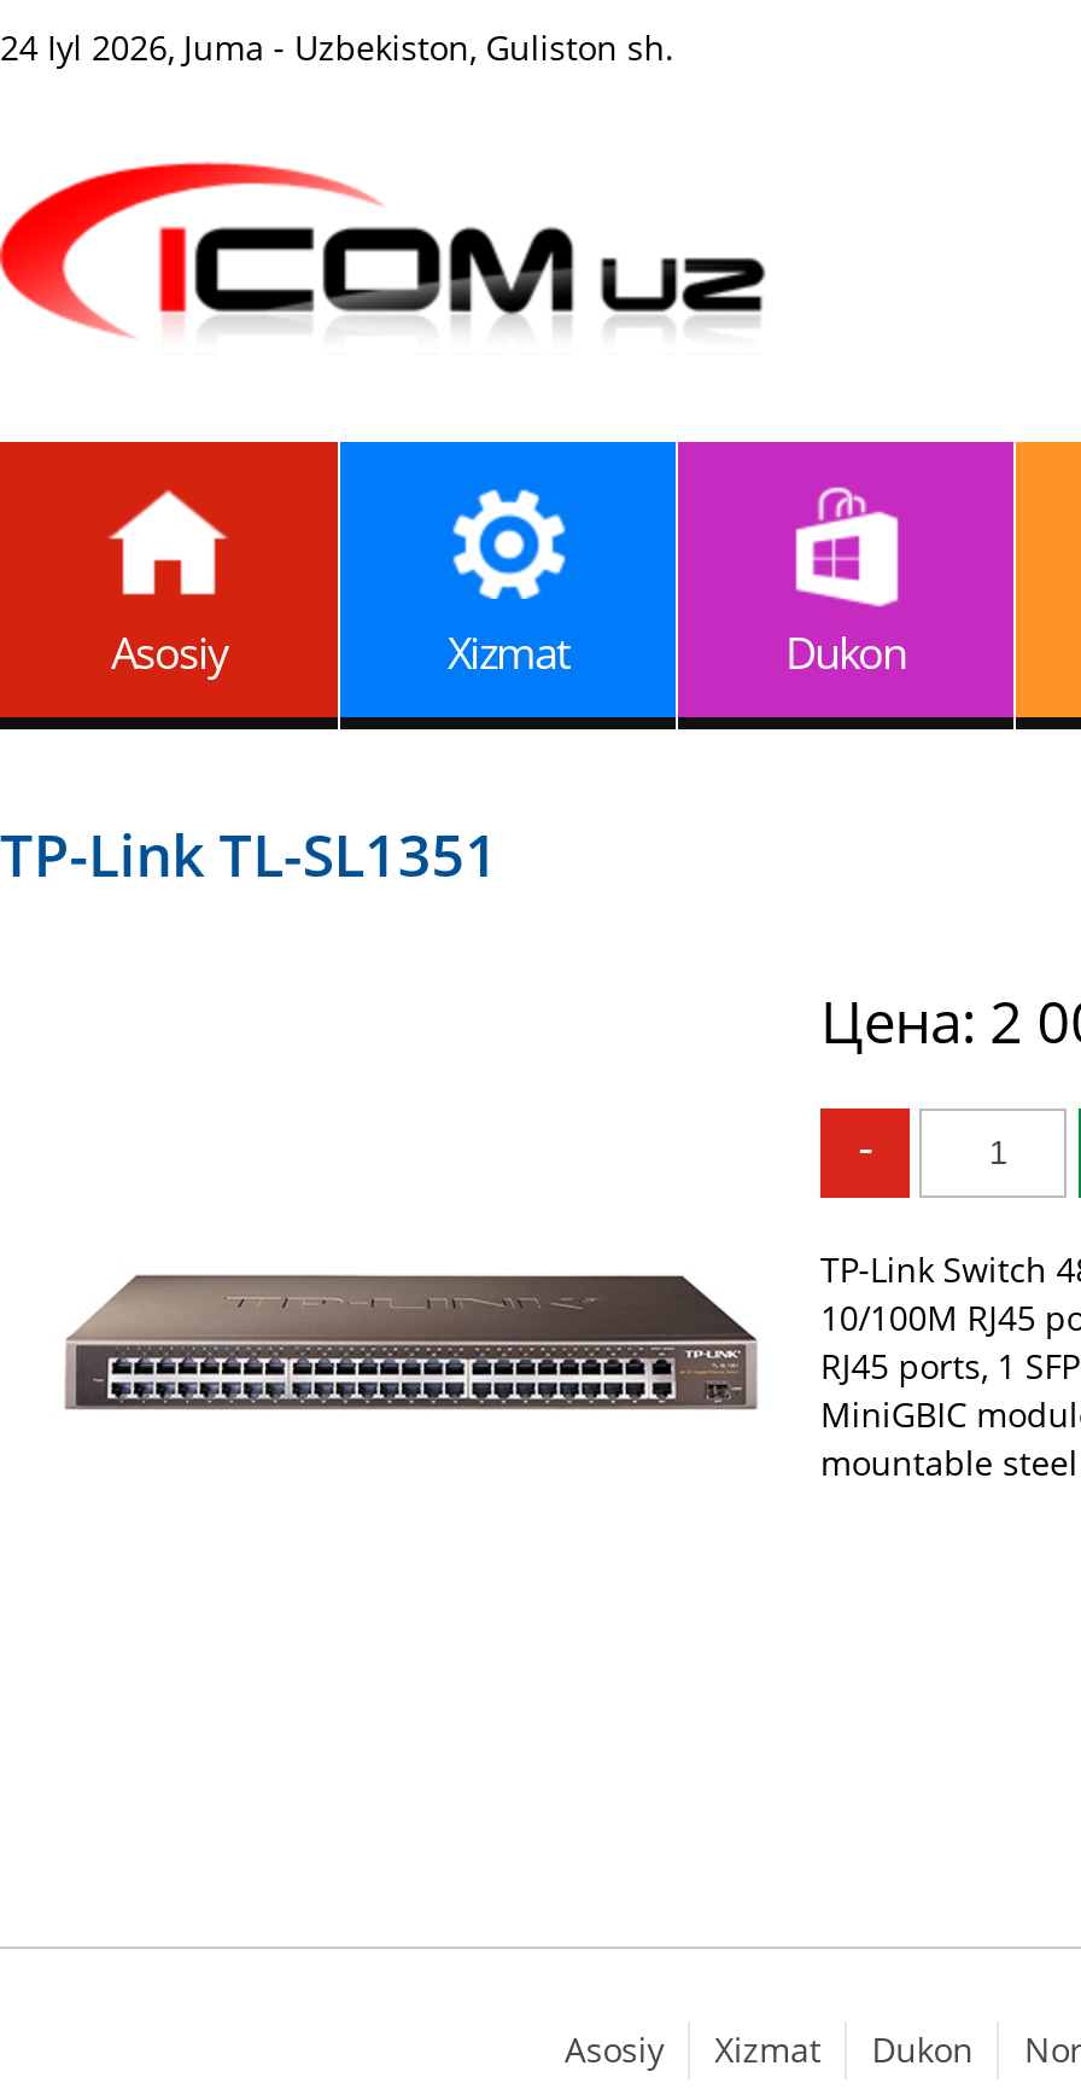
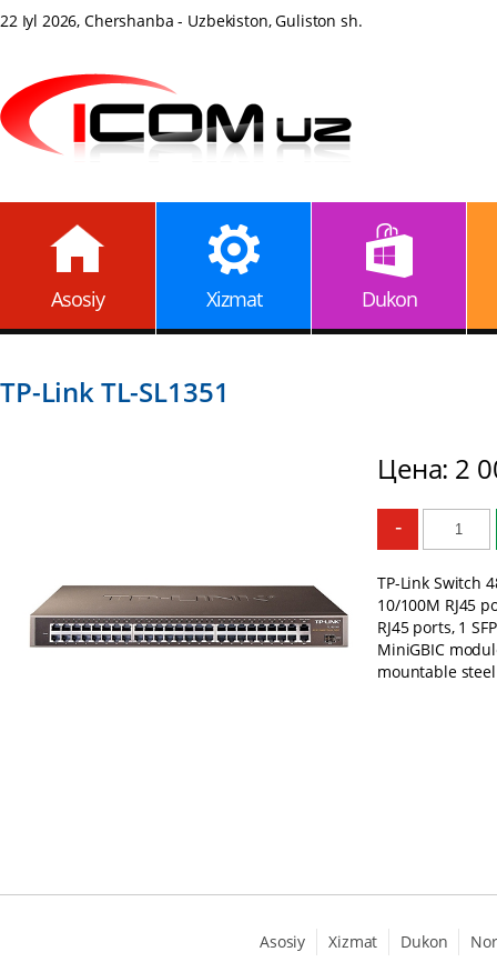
- 24 Iyl 2026, Juma - Uzbekiston, Guliston sh.
+ 22 Iyl 2026, Chershanba - Uzbekiston, Guliston sh.
